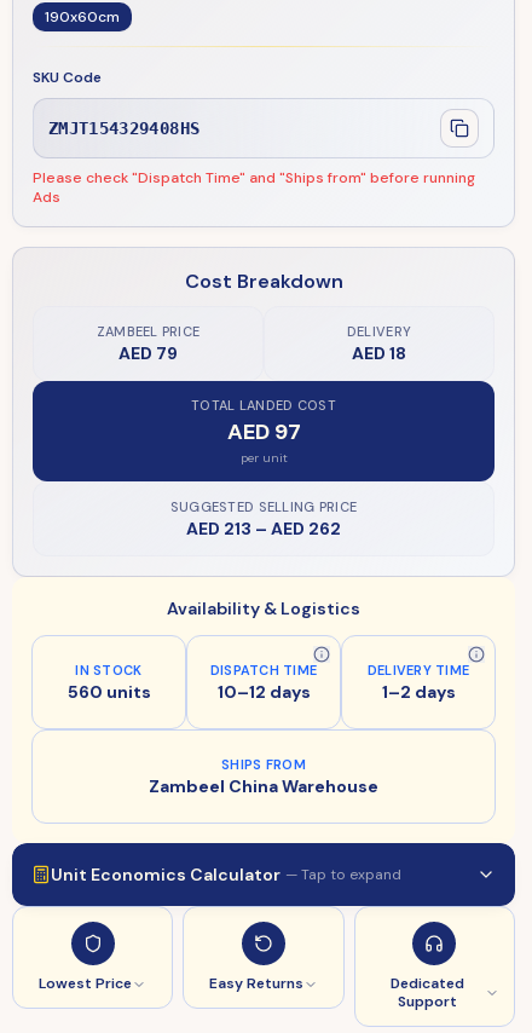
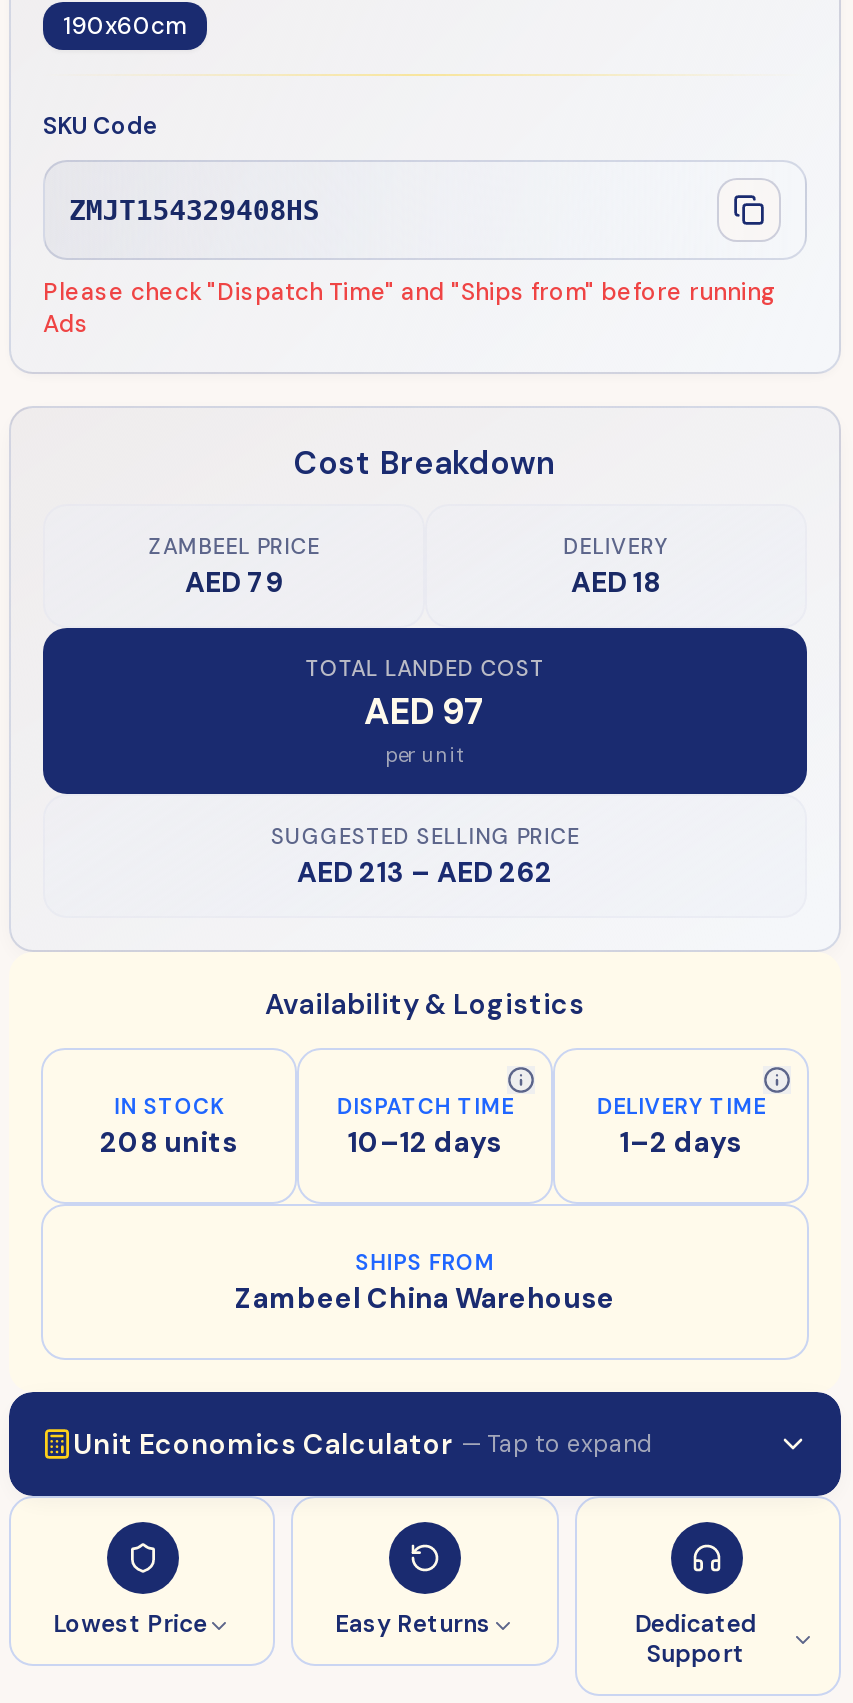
- 560 units
+ 208 units
